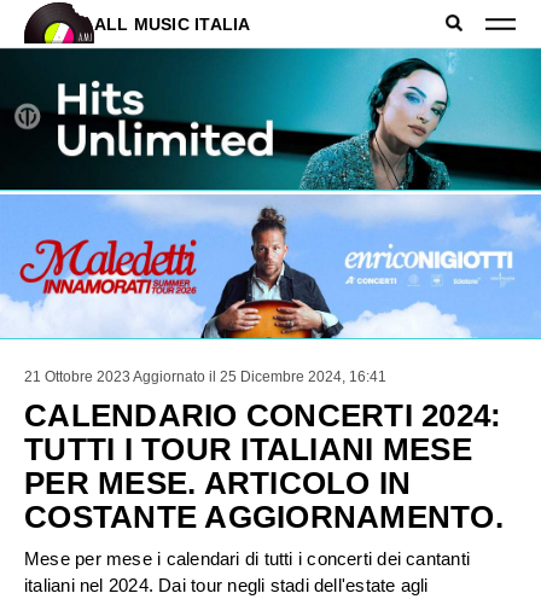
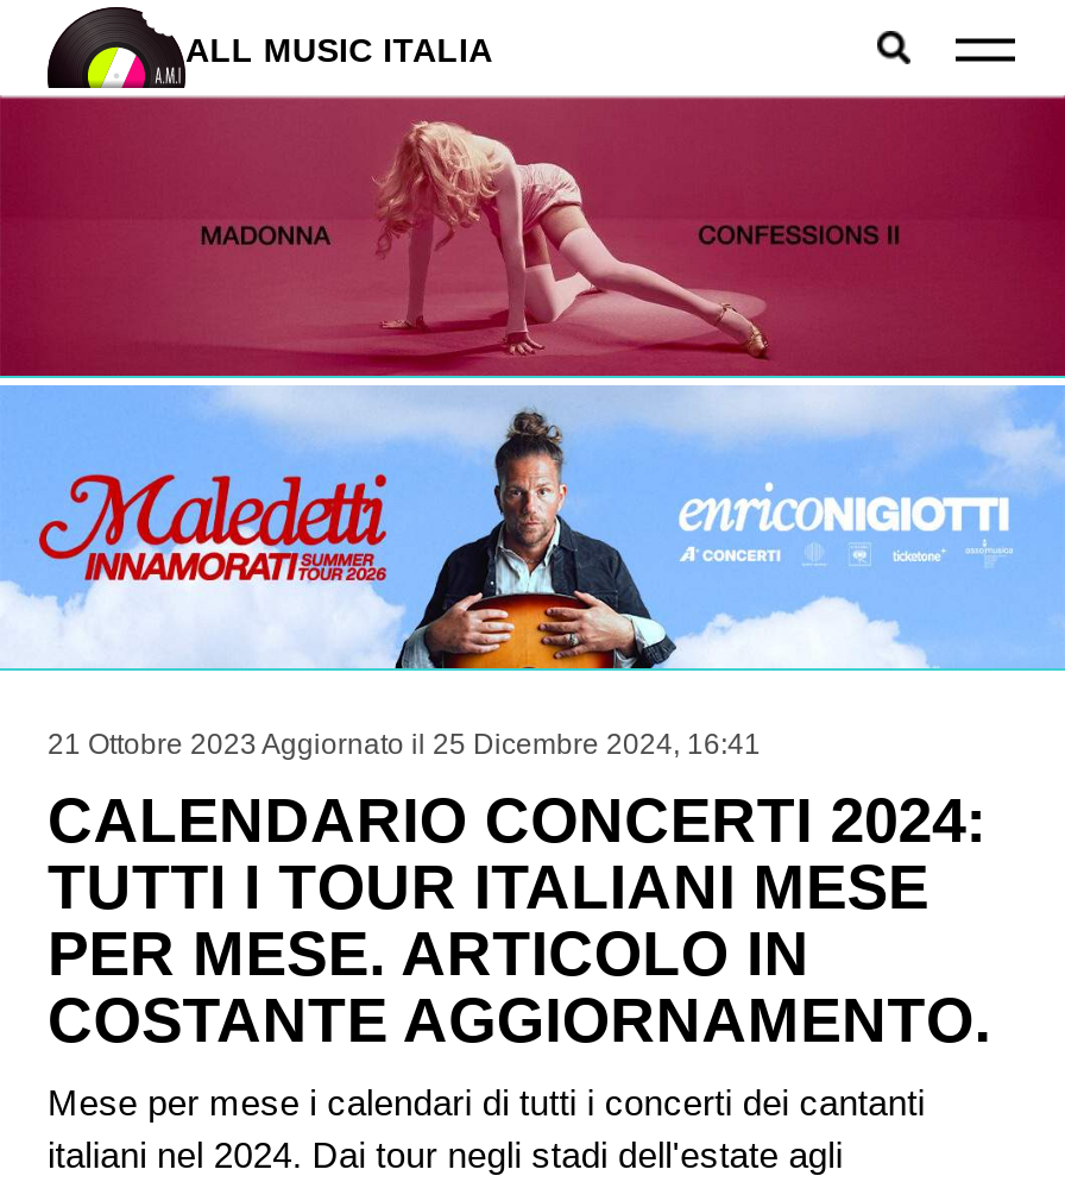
- [image]
+ [image]
